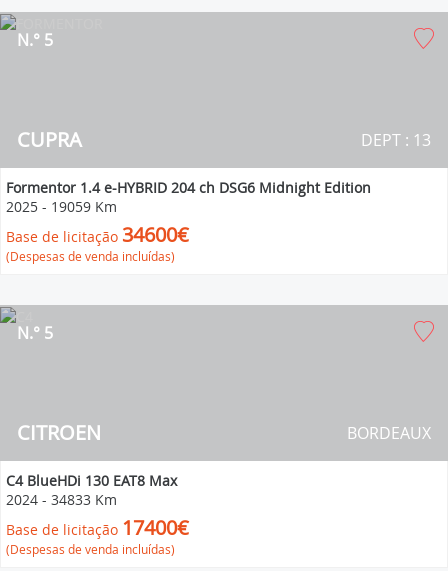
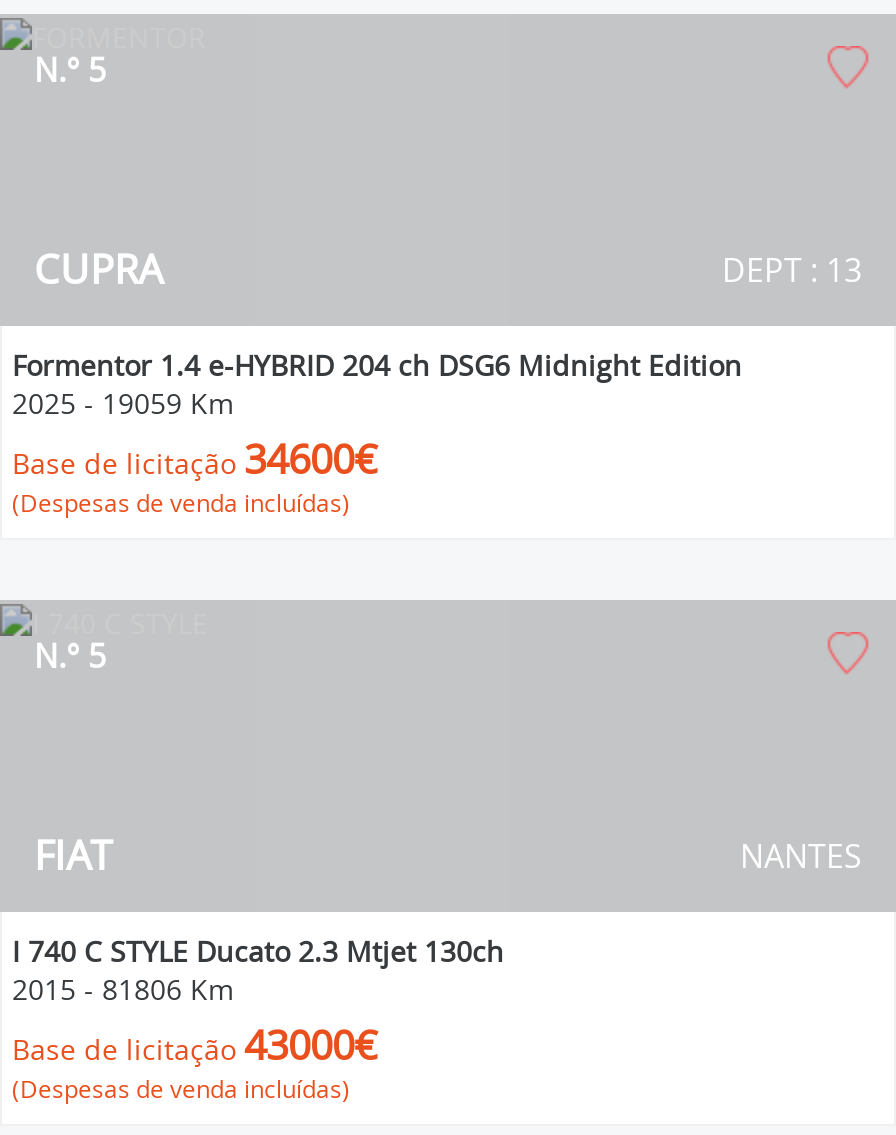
- CITROEN
+ FIAT

- BORDEAUX
+ NANTES

- C4 BlueHDi 130 EAT8 Max
- 2024 - 34833 Km
- Base de licitação 17400€
+ I 740 C STYLE Ducato 2.3 Mtjet 130ch
+ 2015 - 81806 Km
+ Base de licitação 43000€
